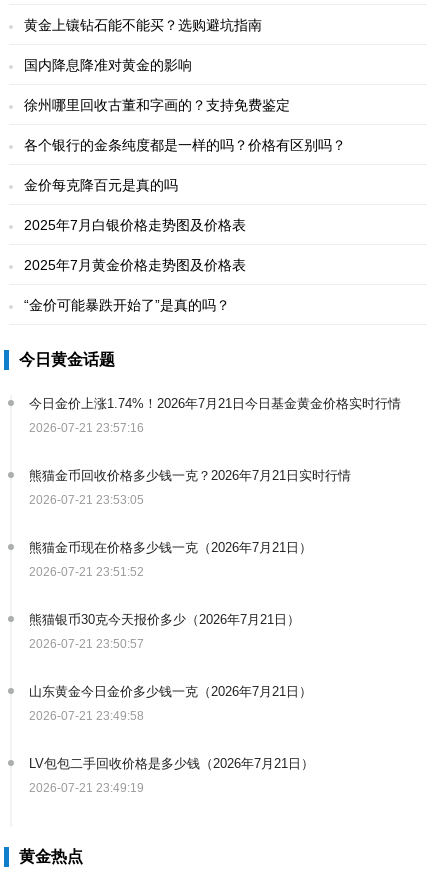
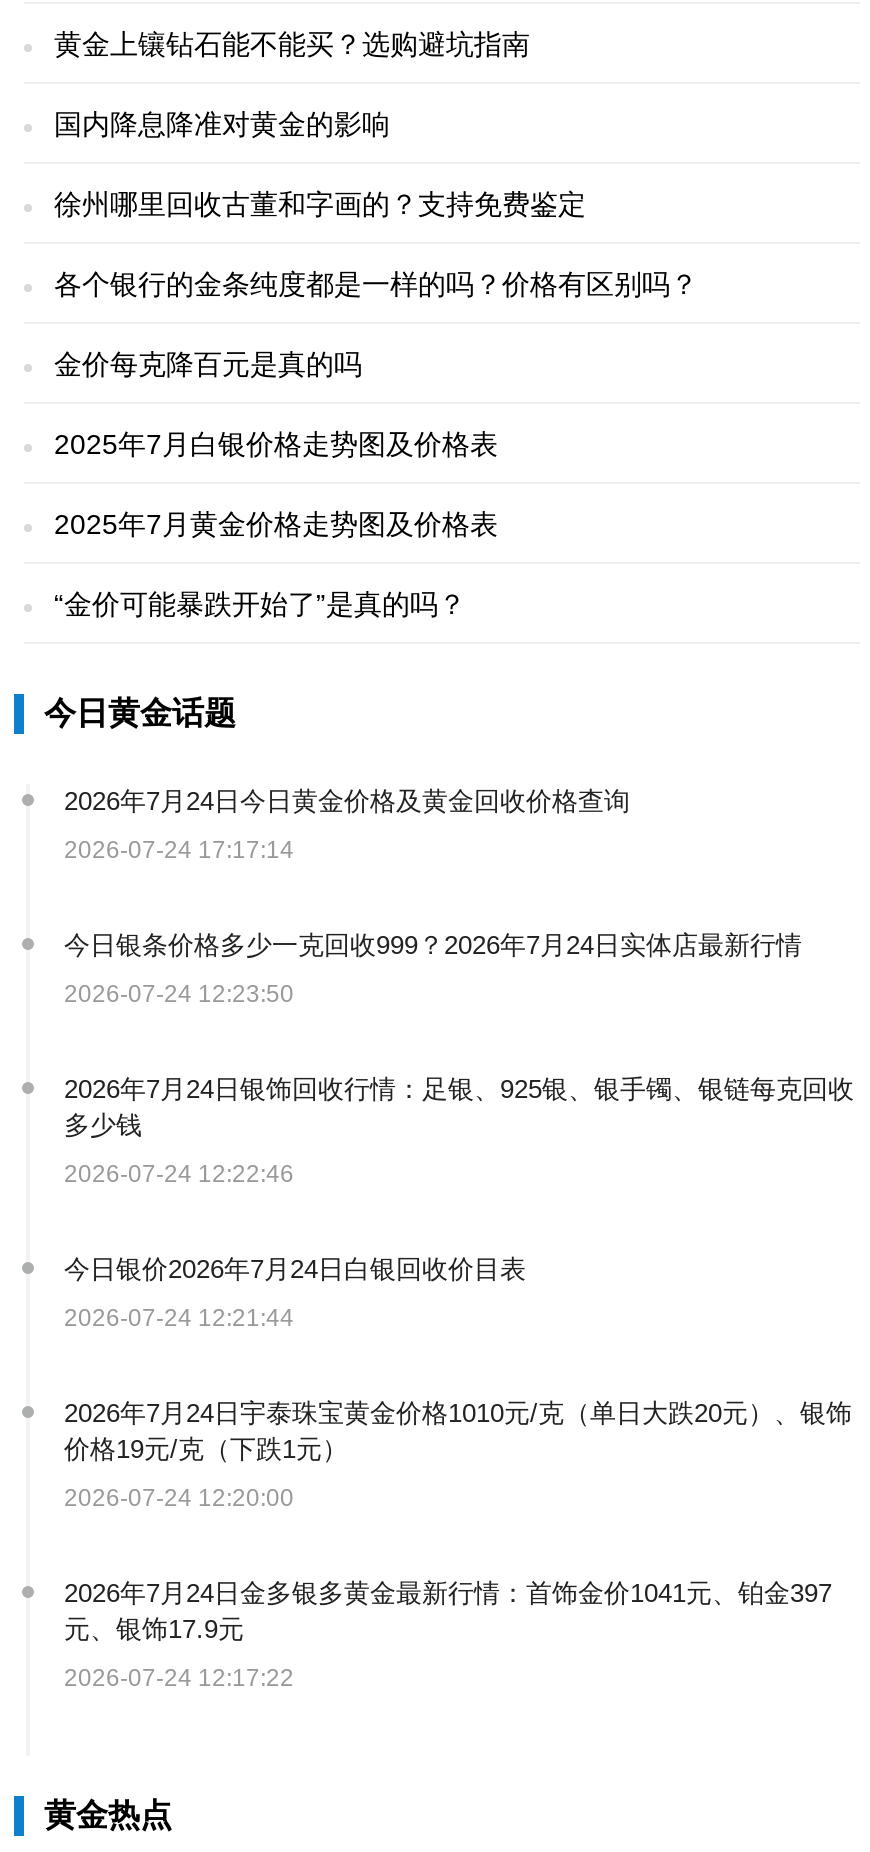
- 今日金价上涨1.74%！2026年7月21日今日基金黄金价格实时行情
+ 2026年7月24日今日黄金价格及黄金回收价格查询

- 2026-07-21 23:57:16
+ 2026-07-24 17:17:14

- 熊猫金币回收价格多少钱一克？2026年7月21日实时行情
+ 今日银条价格多少一克回收999？2026年7月24日实体店最新行情

- 2026-07-21 23:53:05
+ 2026-07-24 12:23:50

- 熊猫金币现在价格多少钱一克（2026年7月21日）
+ 2026年7月24日银饰回收行情：足银、925银、银手镯、银链每克回收
+ 多少钱

- 2026-07-21 23:51:52
+ 2026-07-24 12:22:46

- 熊猫银币30克今天报价多少（2026年7月21日）
+ 今日银价2026年7月24日白银回收价目表

- 2026-07-21 23:50:57
+ 2026-07-24 12:21:44

- 山东黄金今日金价多少钱一克（2026年7月21日）
+ 2026年7月24日宇泰珠宝黄金价格1010元/克（单日大跌20元）、银饰
+ 价格19元/克（下跌1元）

- 2026-07-21 23:49:58
+ 2026-07-24 12:20:00

- LV包包二手回收价格是多少钱（2026年7月21日）
+ 2026年7月24日金多银多黄金最新行情：首饰金价1041元、铂金397
+ 元、银饰17.9元

- 2026-07-21 23:49:19
+ 2026-07-24 12:17:22
